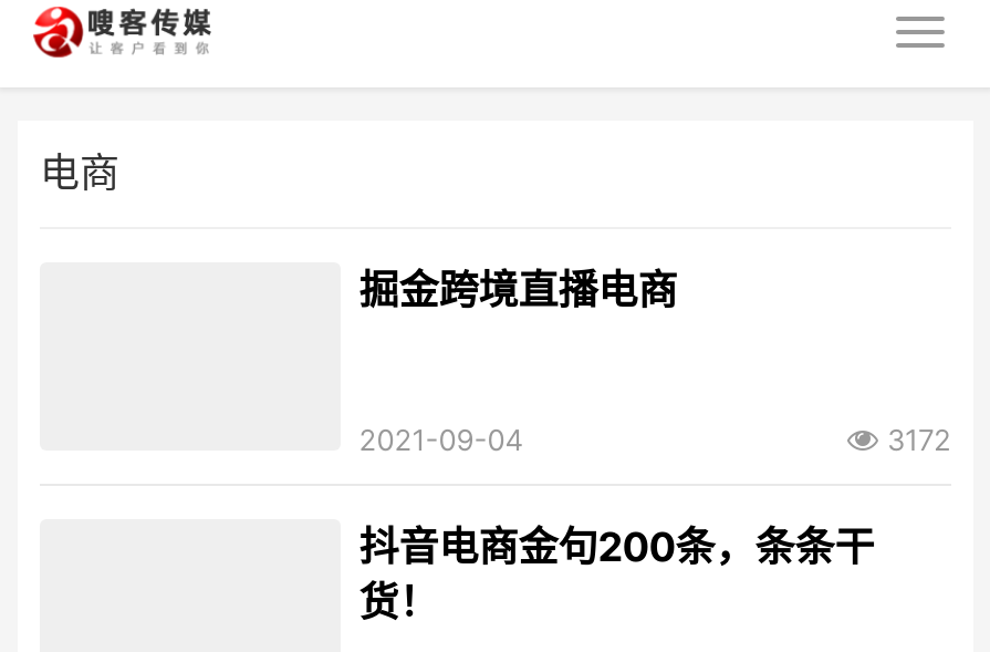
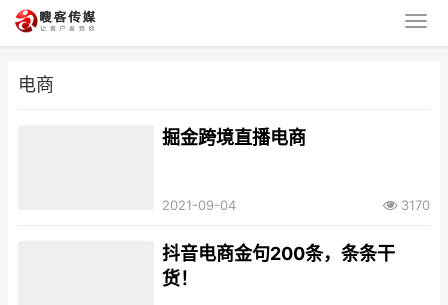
- 3172
+ 3170
